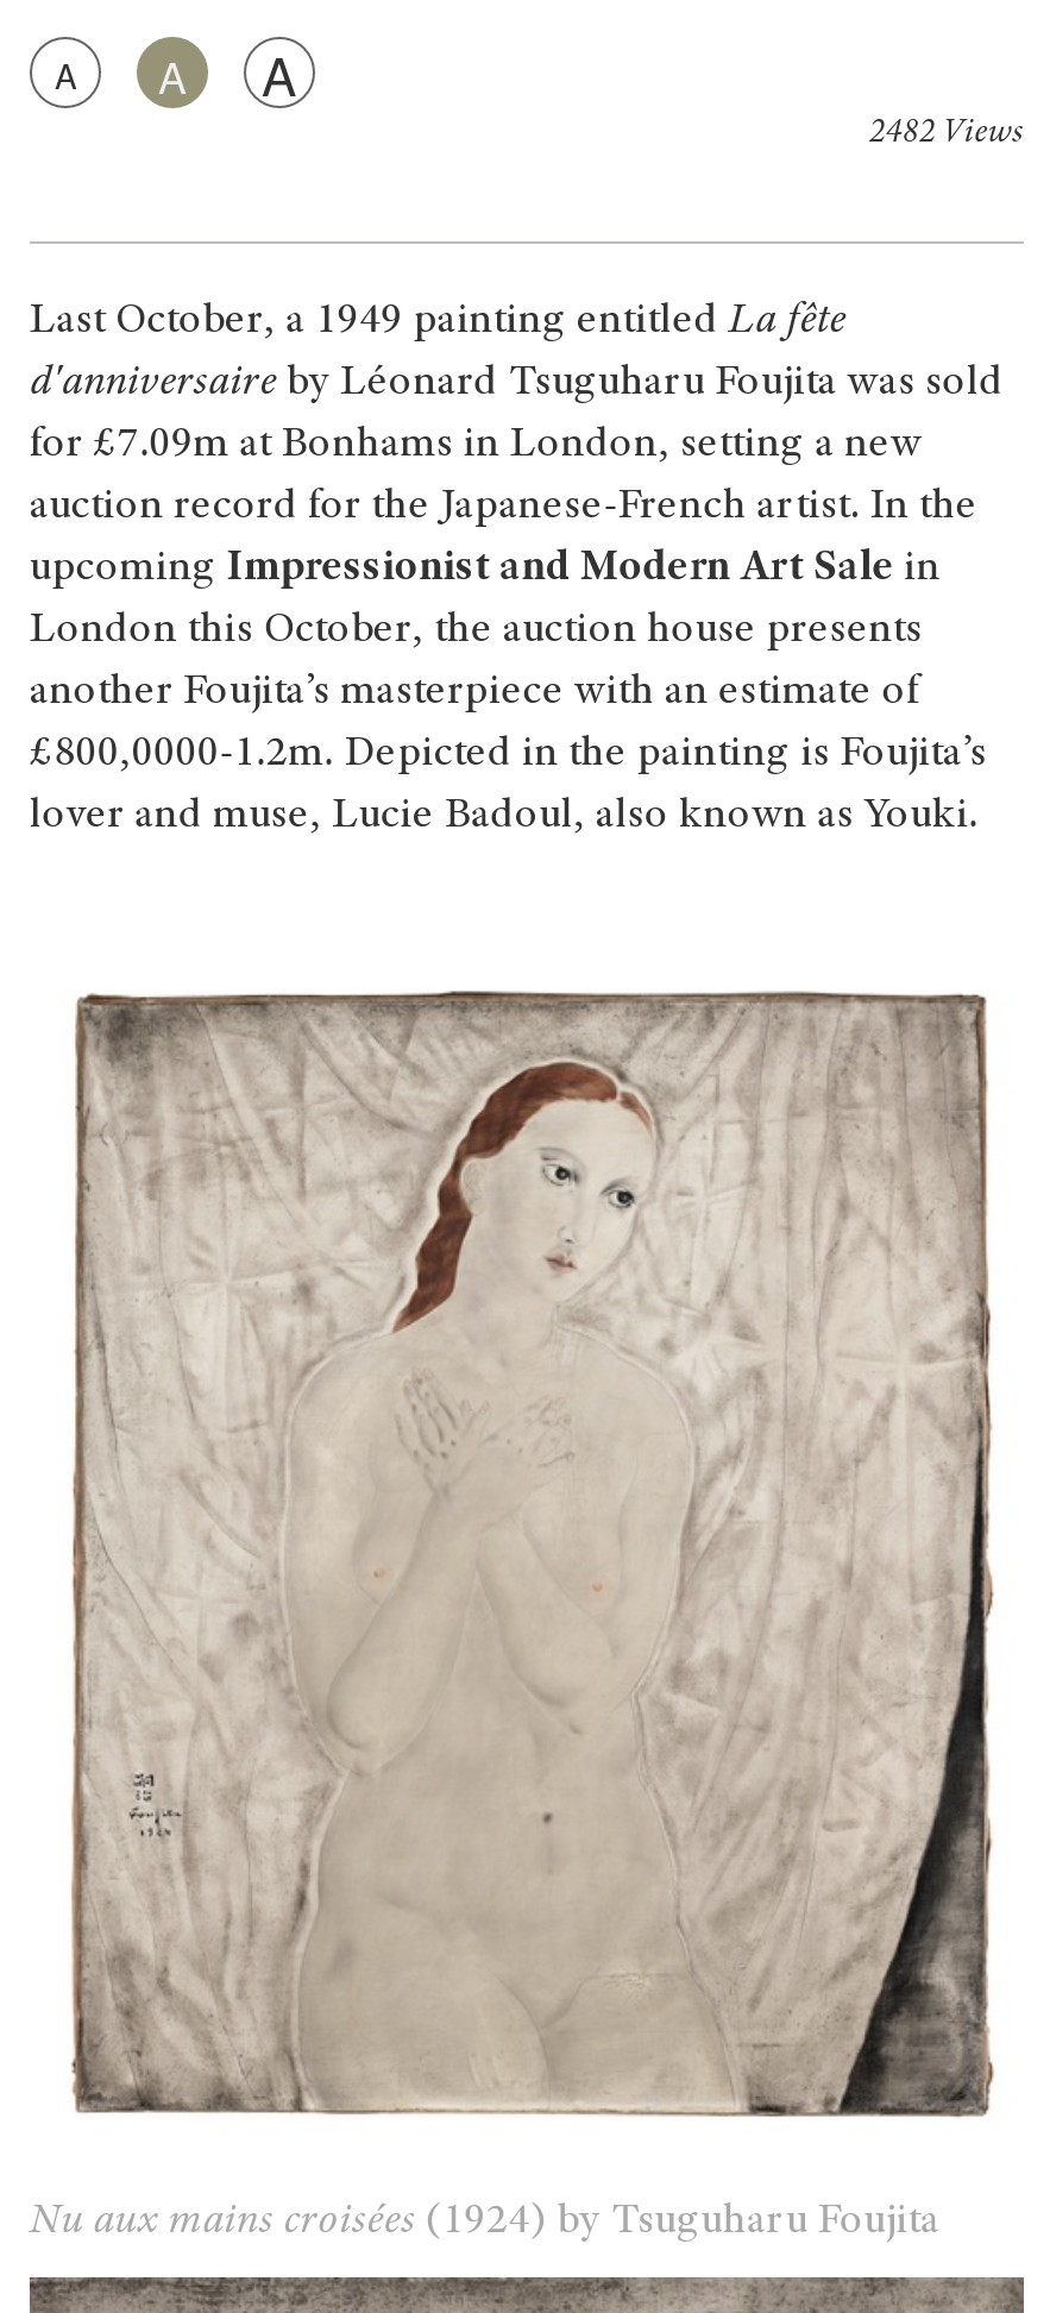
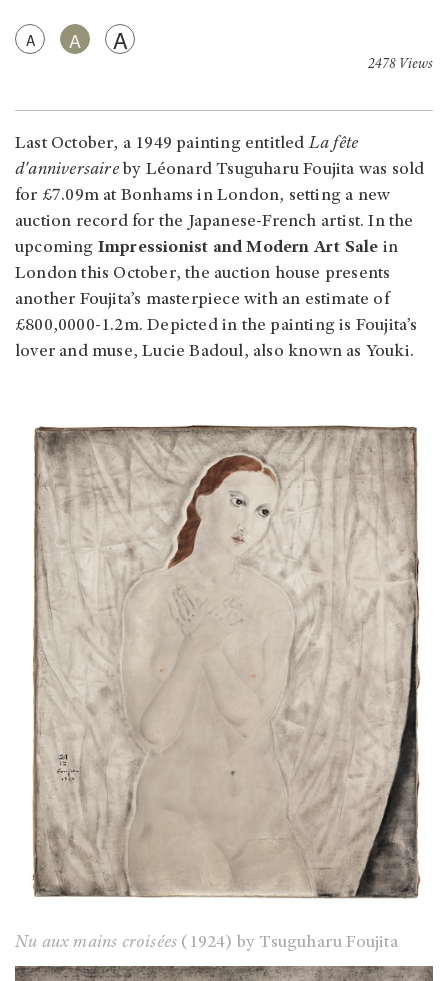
- 2482 Views
+ 2478 Views
